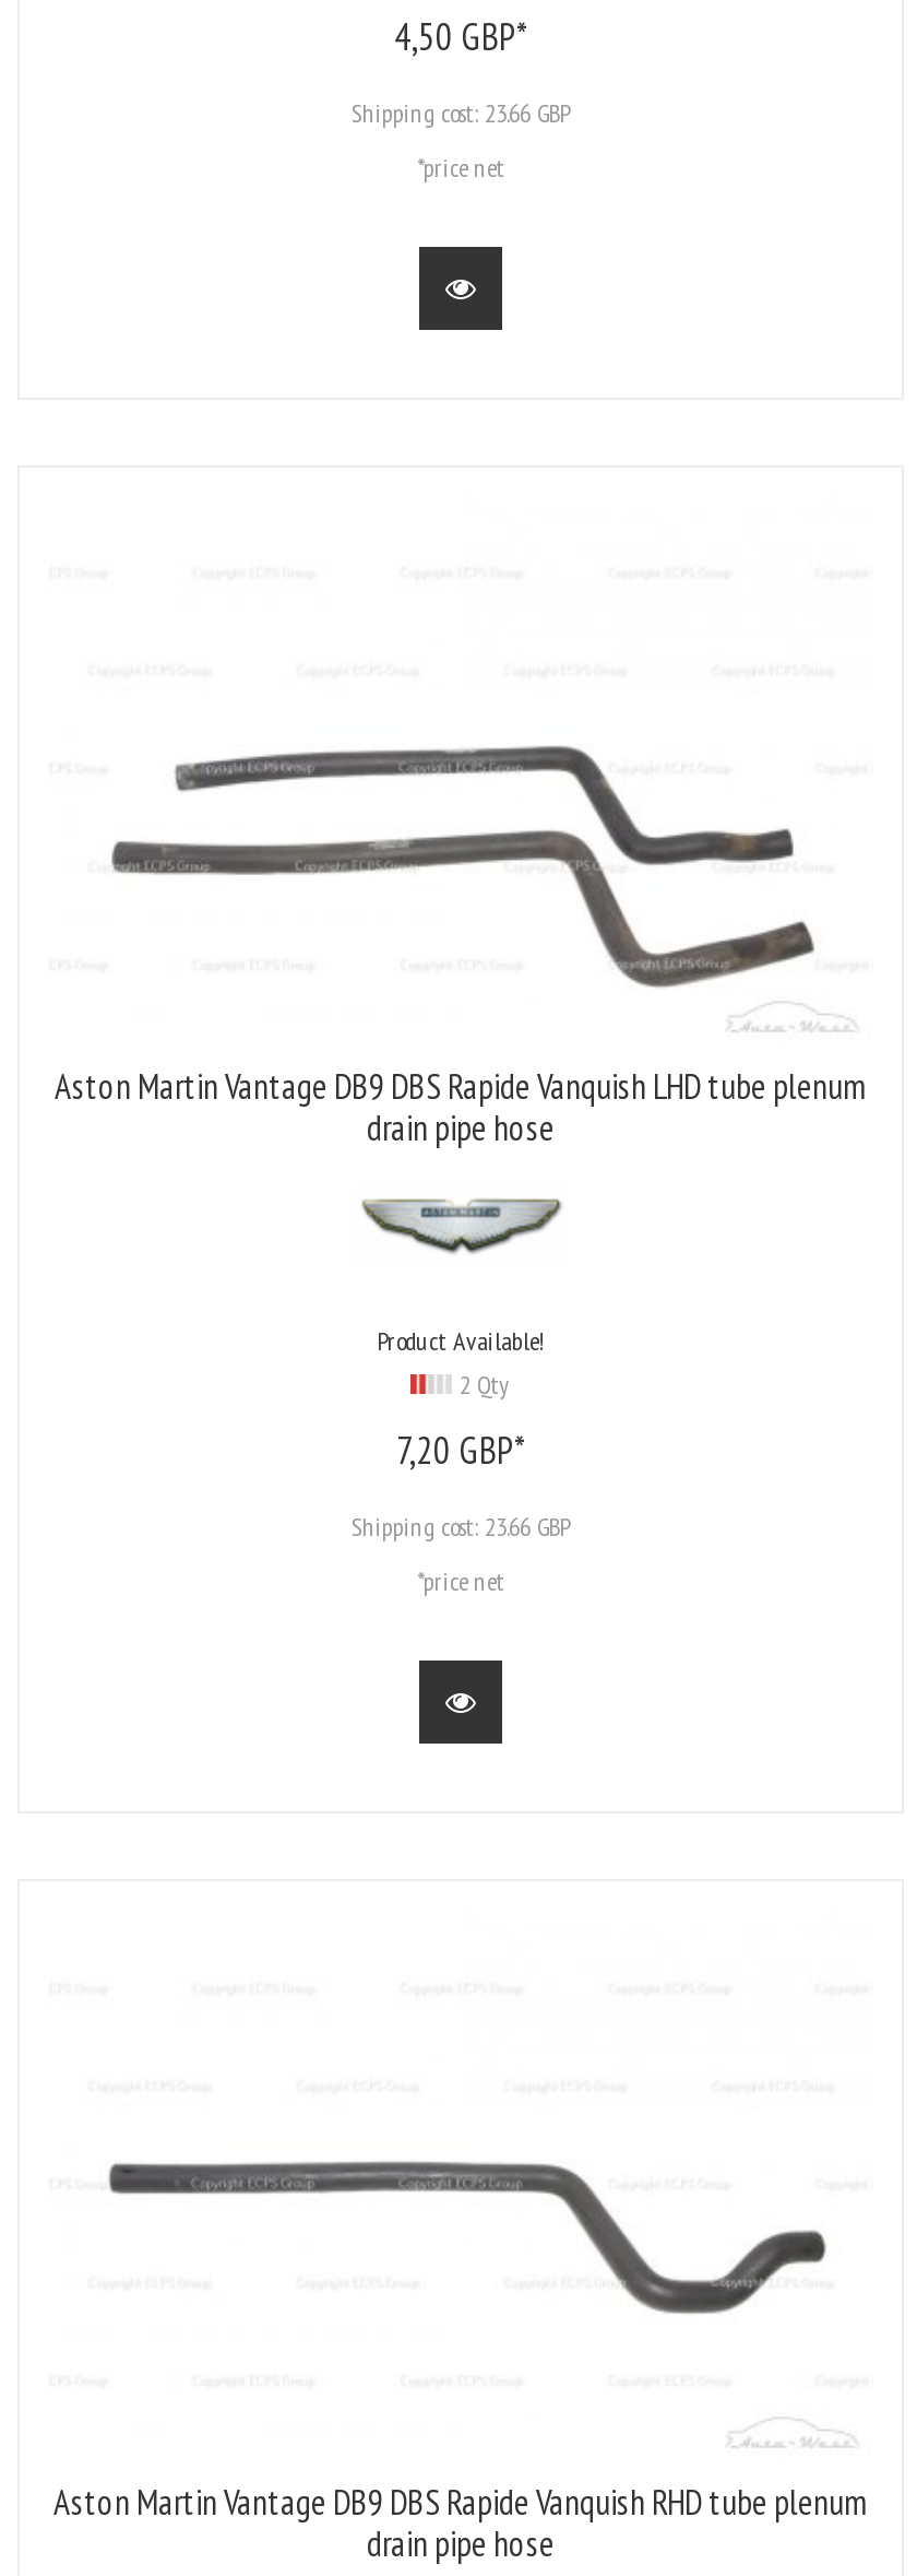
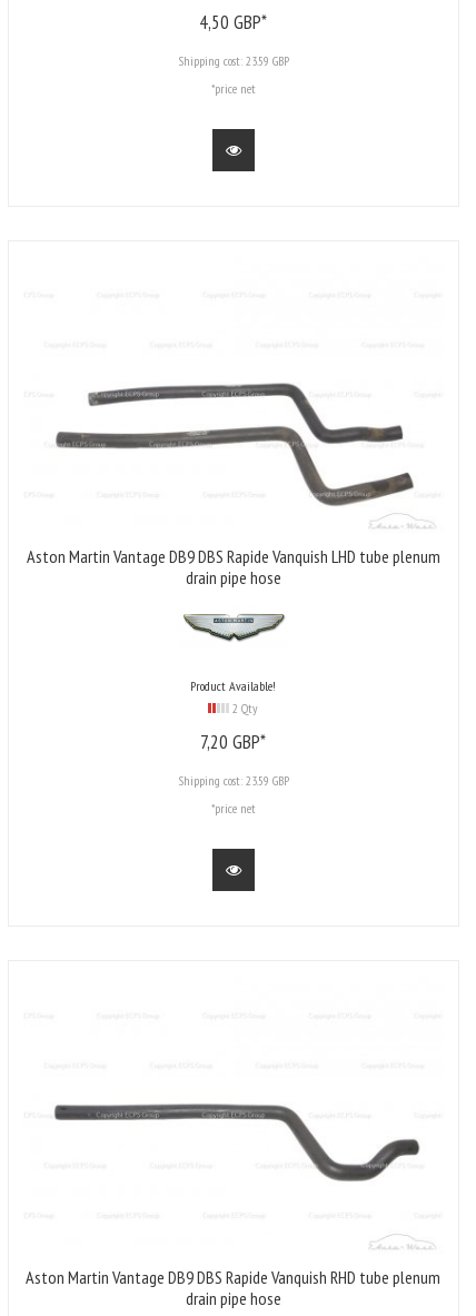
- Shipping cost: 23.66 GBP
+ Shipping cost: 23.59 GBP

- Shipping cost: 23.66 GBP
+ Shipping cost: 23.59 GBP
